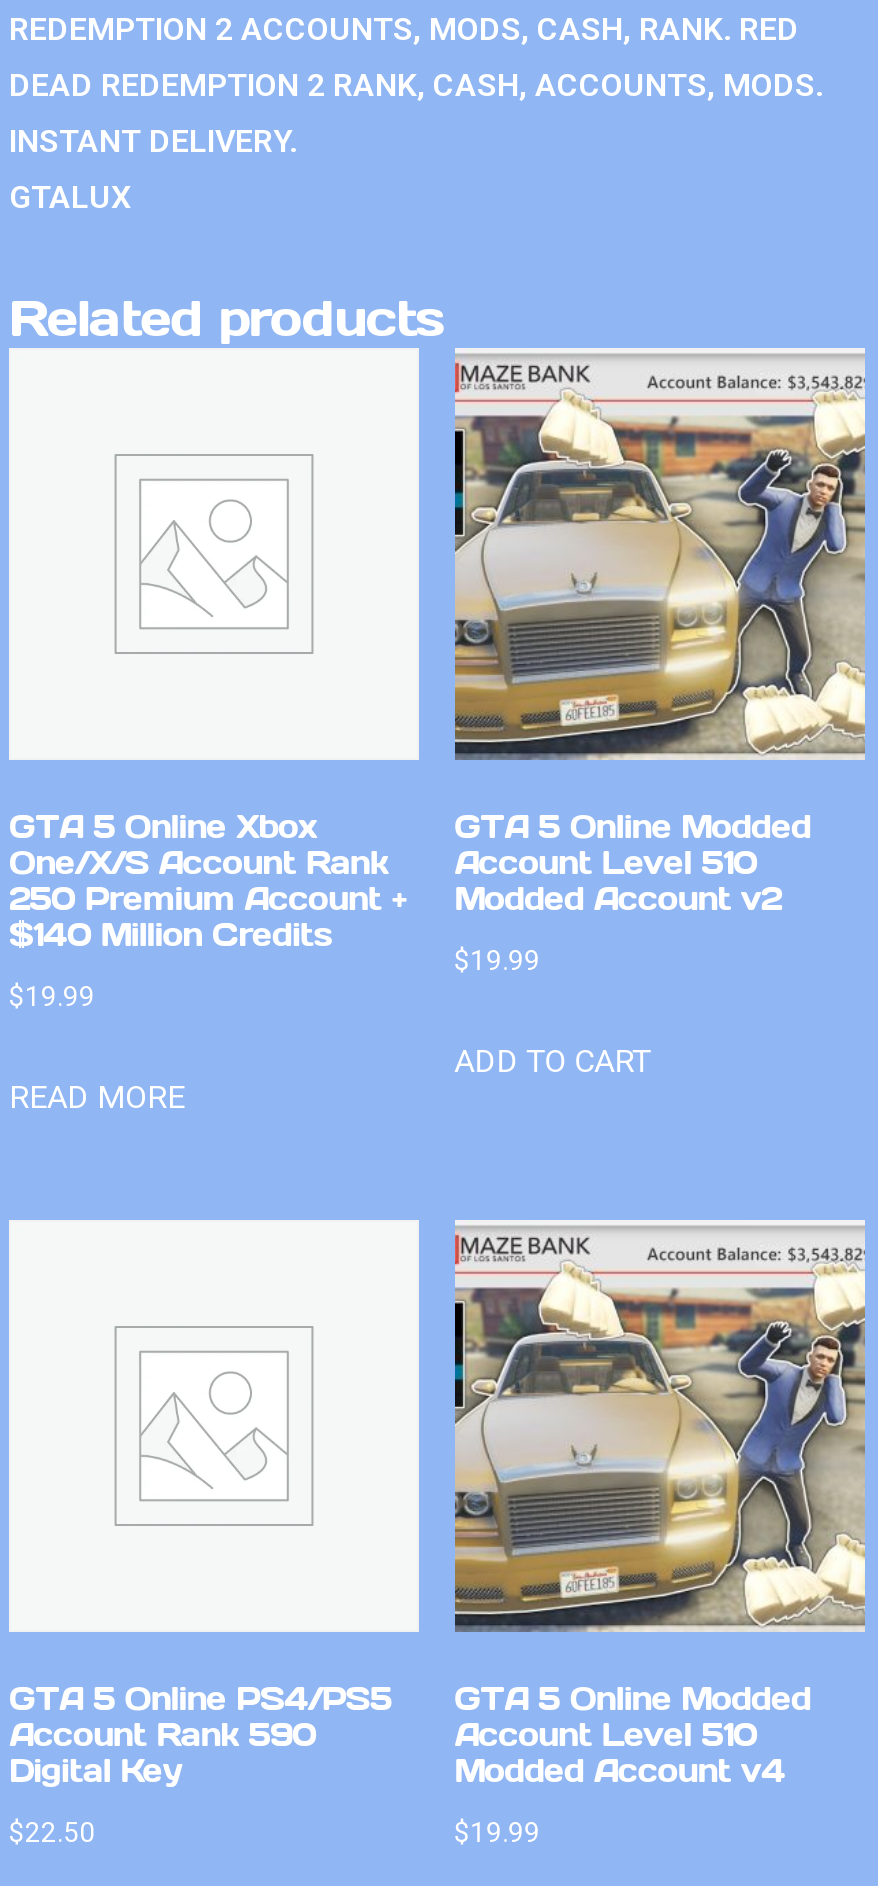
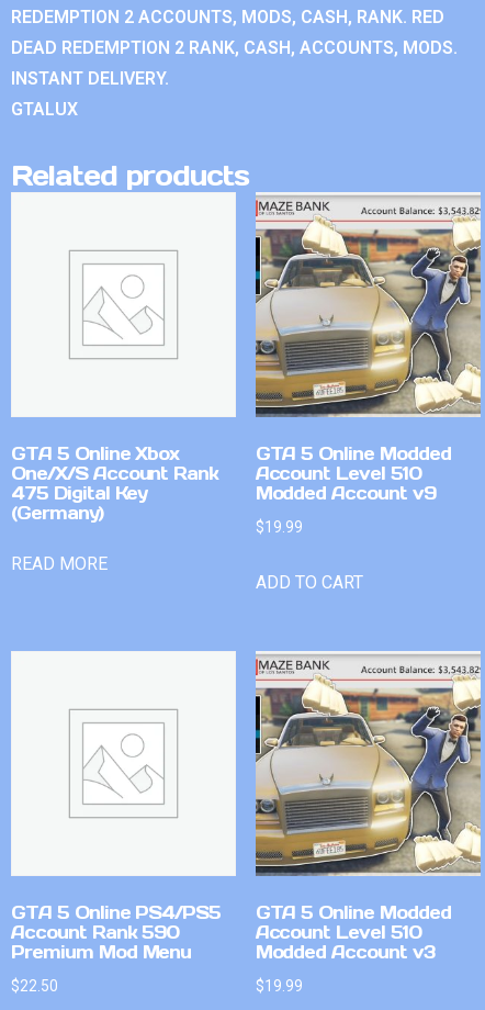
- 250 Premium Account +
- $140 Million Credits
- $19.99
+ 475 Digital Key
+ (Germany)

- Modded Account v2
+ Modded Account v9

moved up: READ MORE

- Digital Key
+ Premium Mod Menu

- Modded Account v4
+ Modded Account v3
